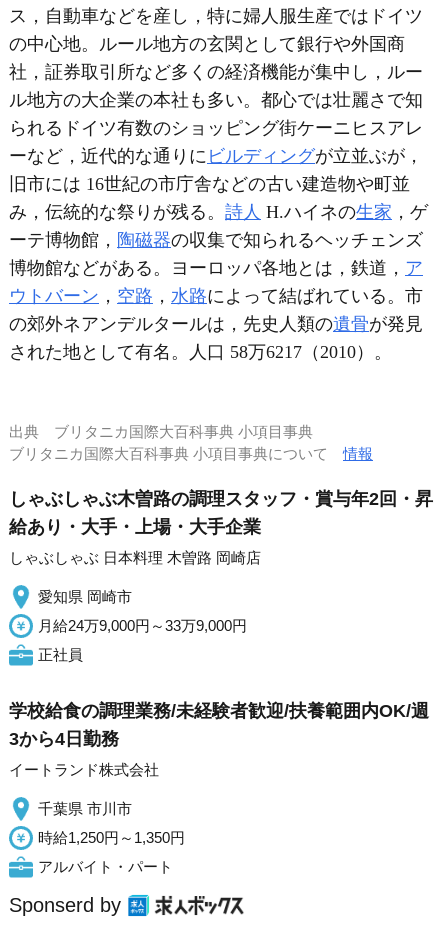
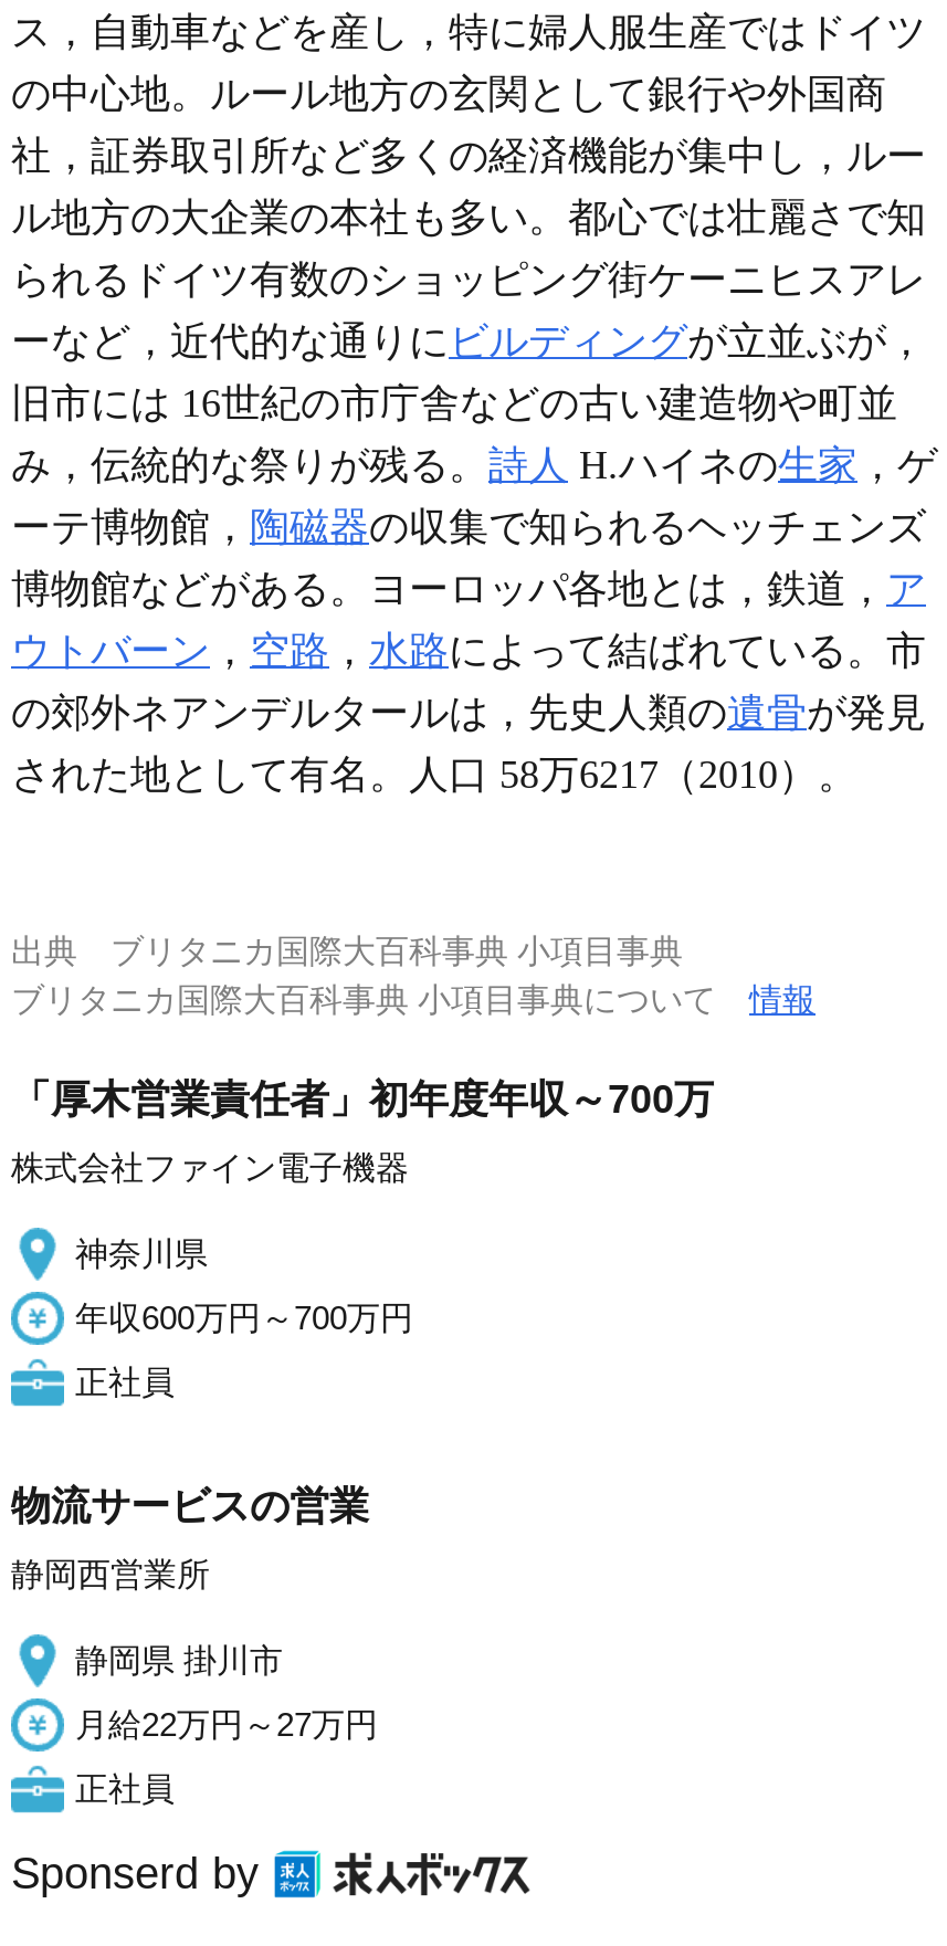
- しゃぶしゃぶ木曽路の調理スタッフ・賞与年2回・昇
- 給あり・大手・上場・大手企業
+ 「厚木営業責任者」初年度年収～700万

- しゃぶしゃぶ 日本料理 木曽路 岡崎店
+ 株式会社ファイン電子機器

- 愛知県 岡崎市
+ 神奈川県

- 月給24万9,000円～33万9,000円
+ 年収600万円～700万円

- 学校給食の調理業務/未経験者歓迎/扶養範囲内OK/週
- 3から4日勤務
+ 物流サービスの営業

- イートランド株式会社
+ 静岡西営業所

- 千葉県 市川市
+ 静岡県 掛川市

- 時給1,250円～1,350円
+ 月給22万円～27万円

- アルバイト・パート
+ 正社員
